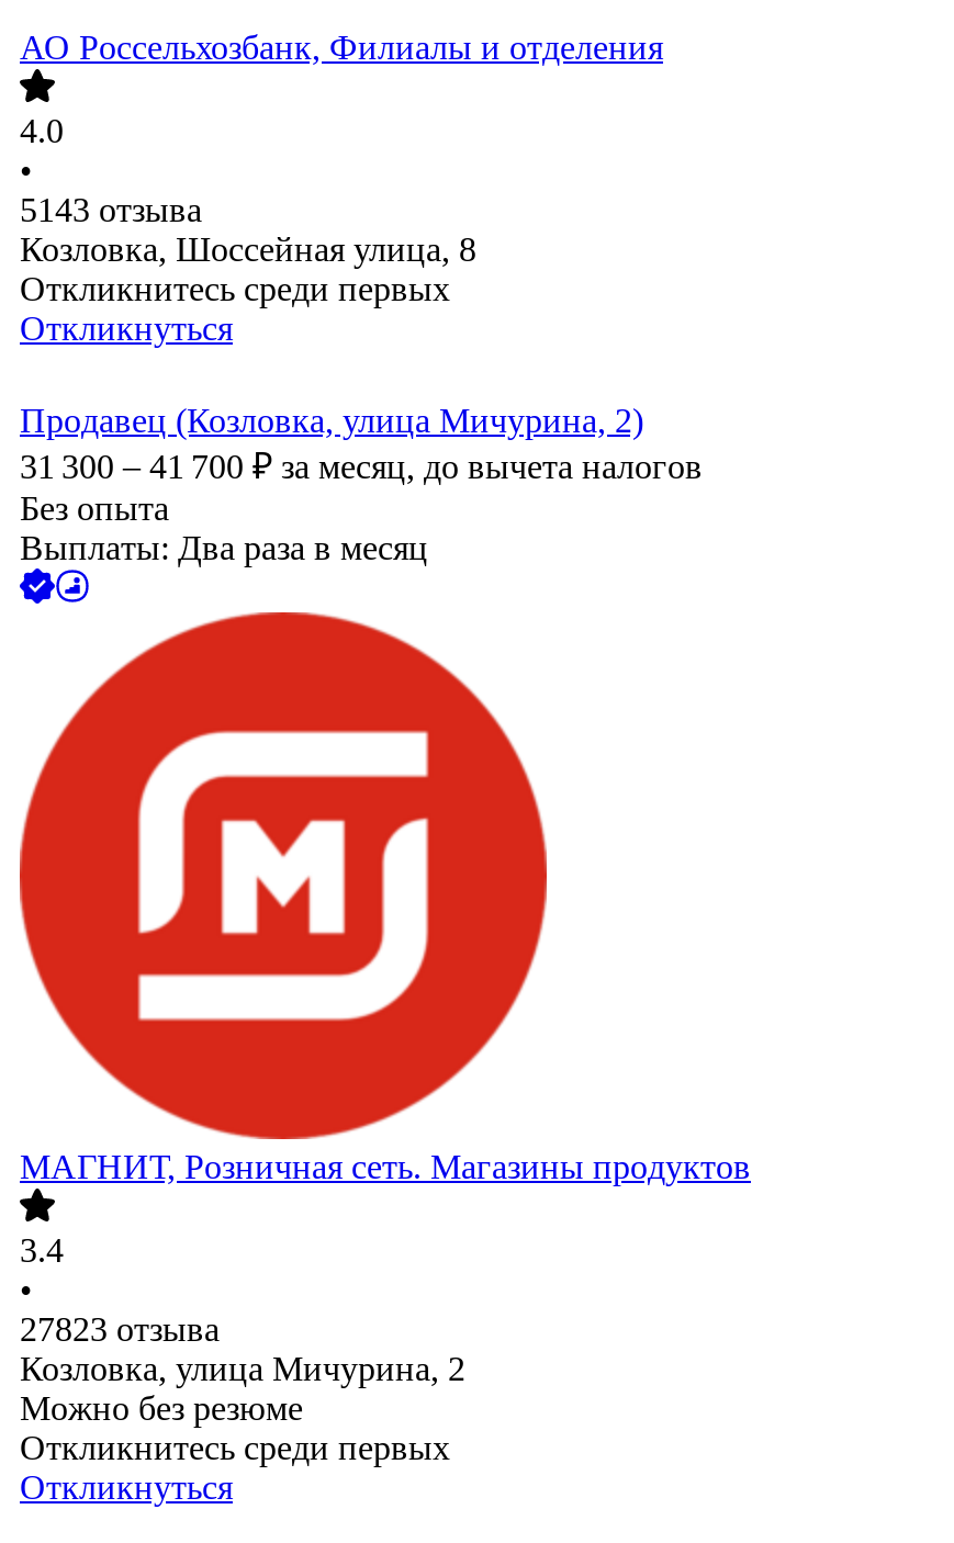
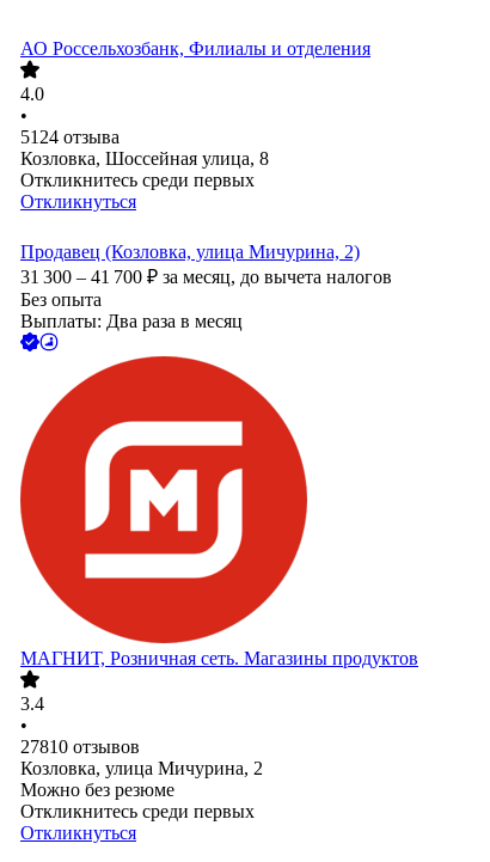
- 5143 отзыва
+ 5124 отзыва

- 27823 отзыва
+ 27810 отзывов
